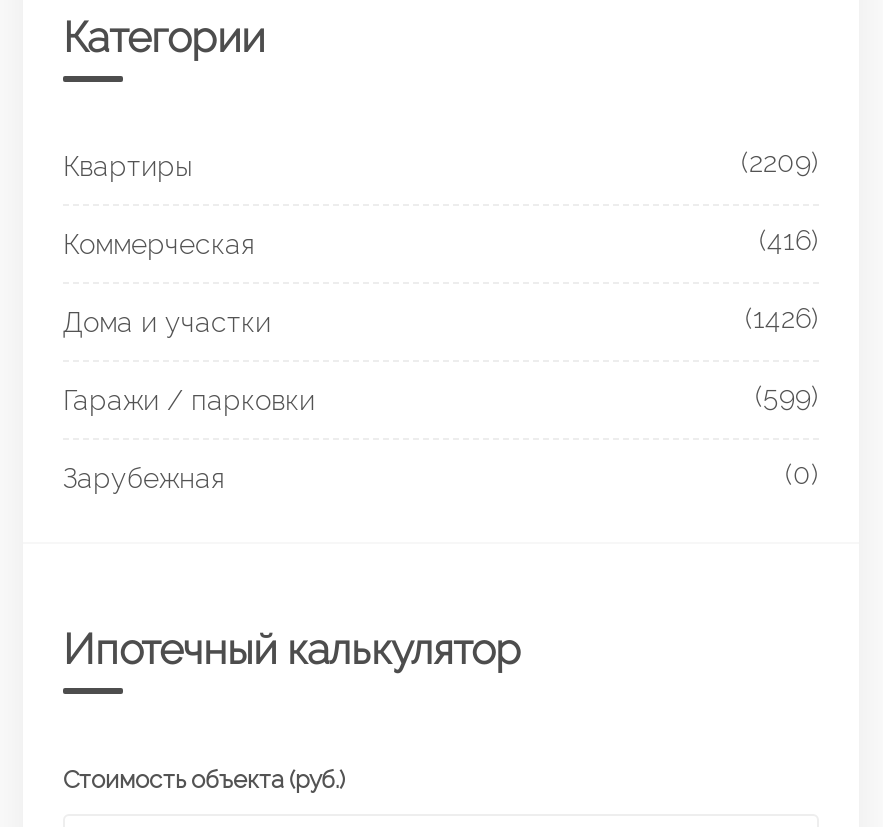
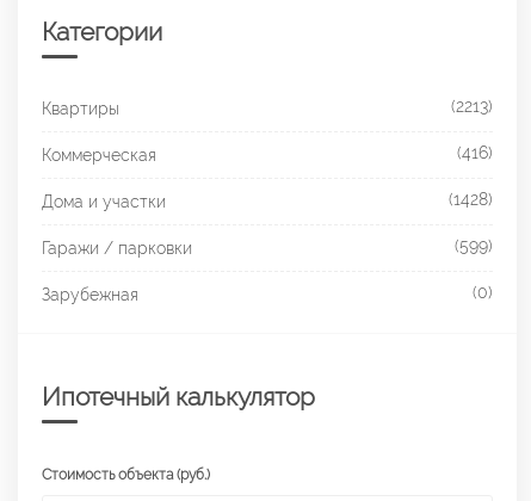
- (2209)
+ (2213)

- (1426)
+ (1428)
